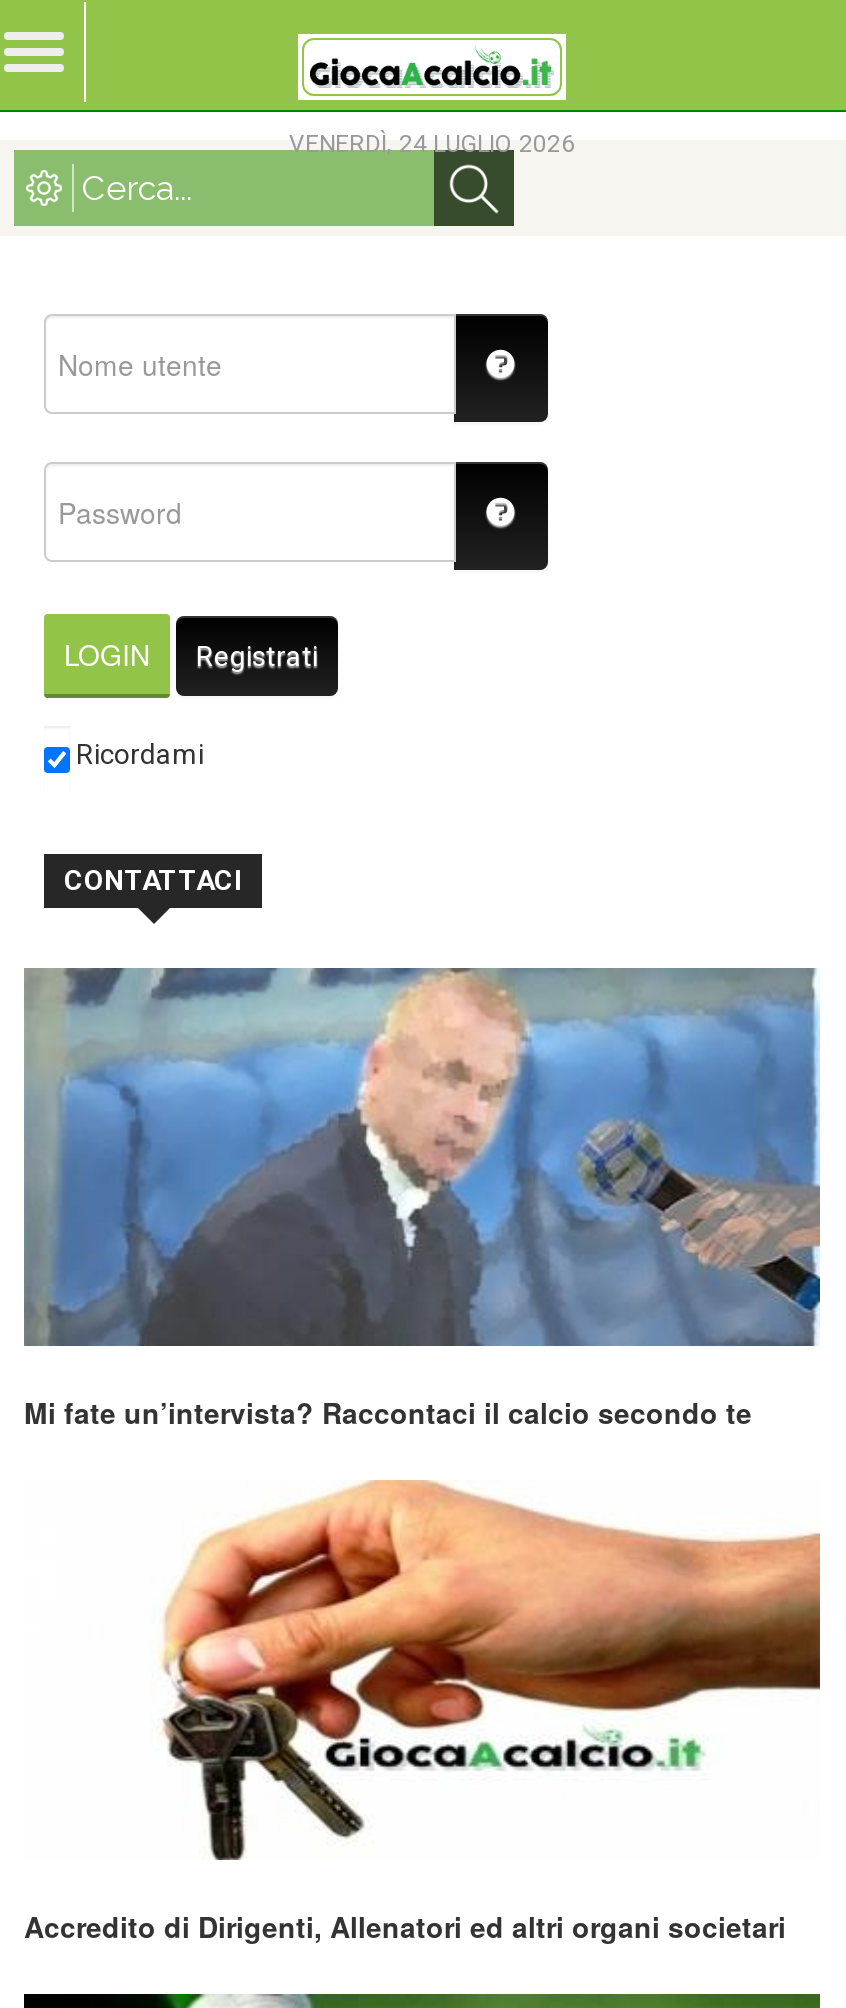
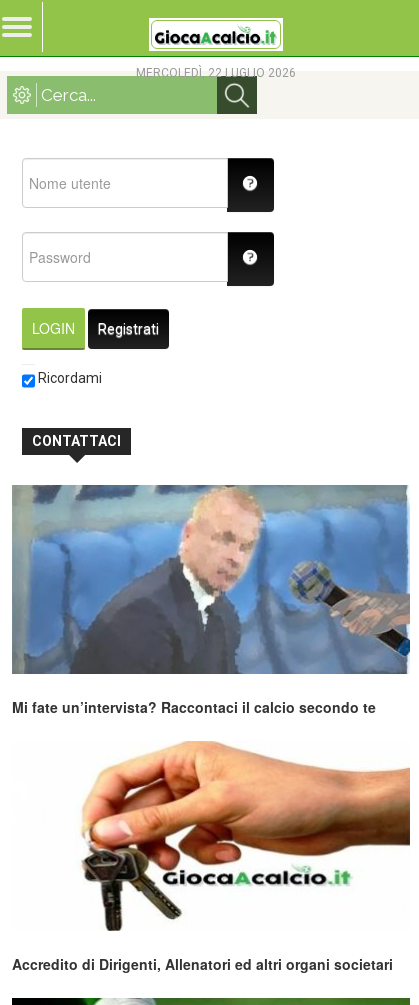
- VENERDÌ, 24 LUGLIO 2026
+ MERCOLEDÌ, 22 LUGLIO 2026
